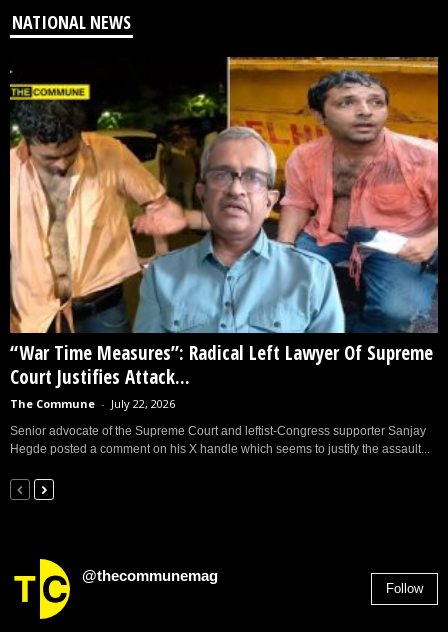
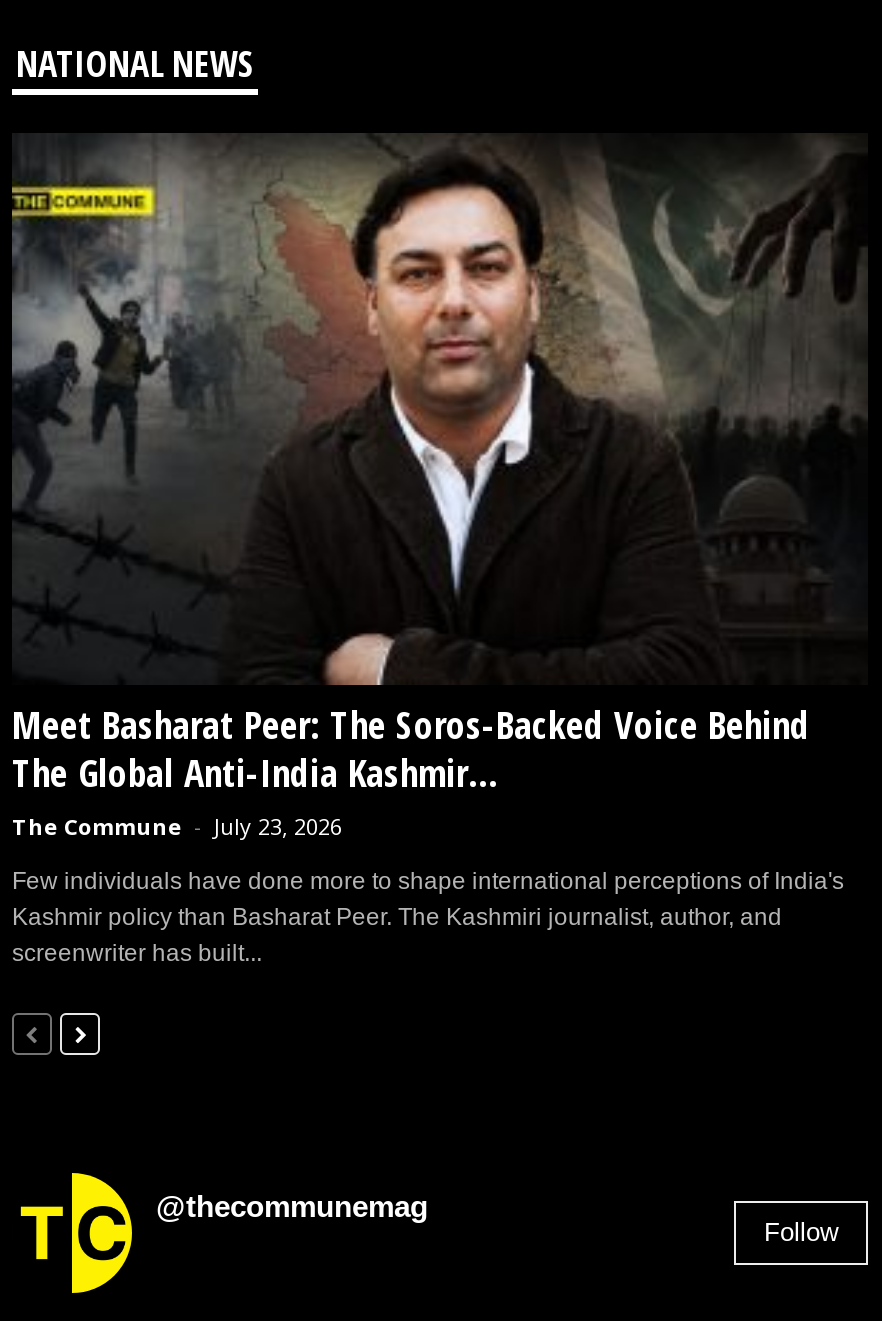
- [image]
- “War Time Measures”: Radical Left Lawyer Of Supreme
- Court Justifies Attack...
- The Commune - July 22, 2026
+ [image]
+ Meet Basharat Peer: The Soros-Backed Voice Behind
+ The Global Anti-India Kashmir...
+ The Commune - July 23, 2026

- Senior advocate of the Supreme Court and leftist-Congress supporter Sanjay
- Hegde posted a comment on his X handle which seems to justify the assault...
+ Few individuals have done more to shape international perceptions of India's
+ Kashmir policy than Basharat Peer. The Kashmiri journalist, author, and
+ screenwriter has built...
